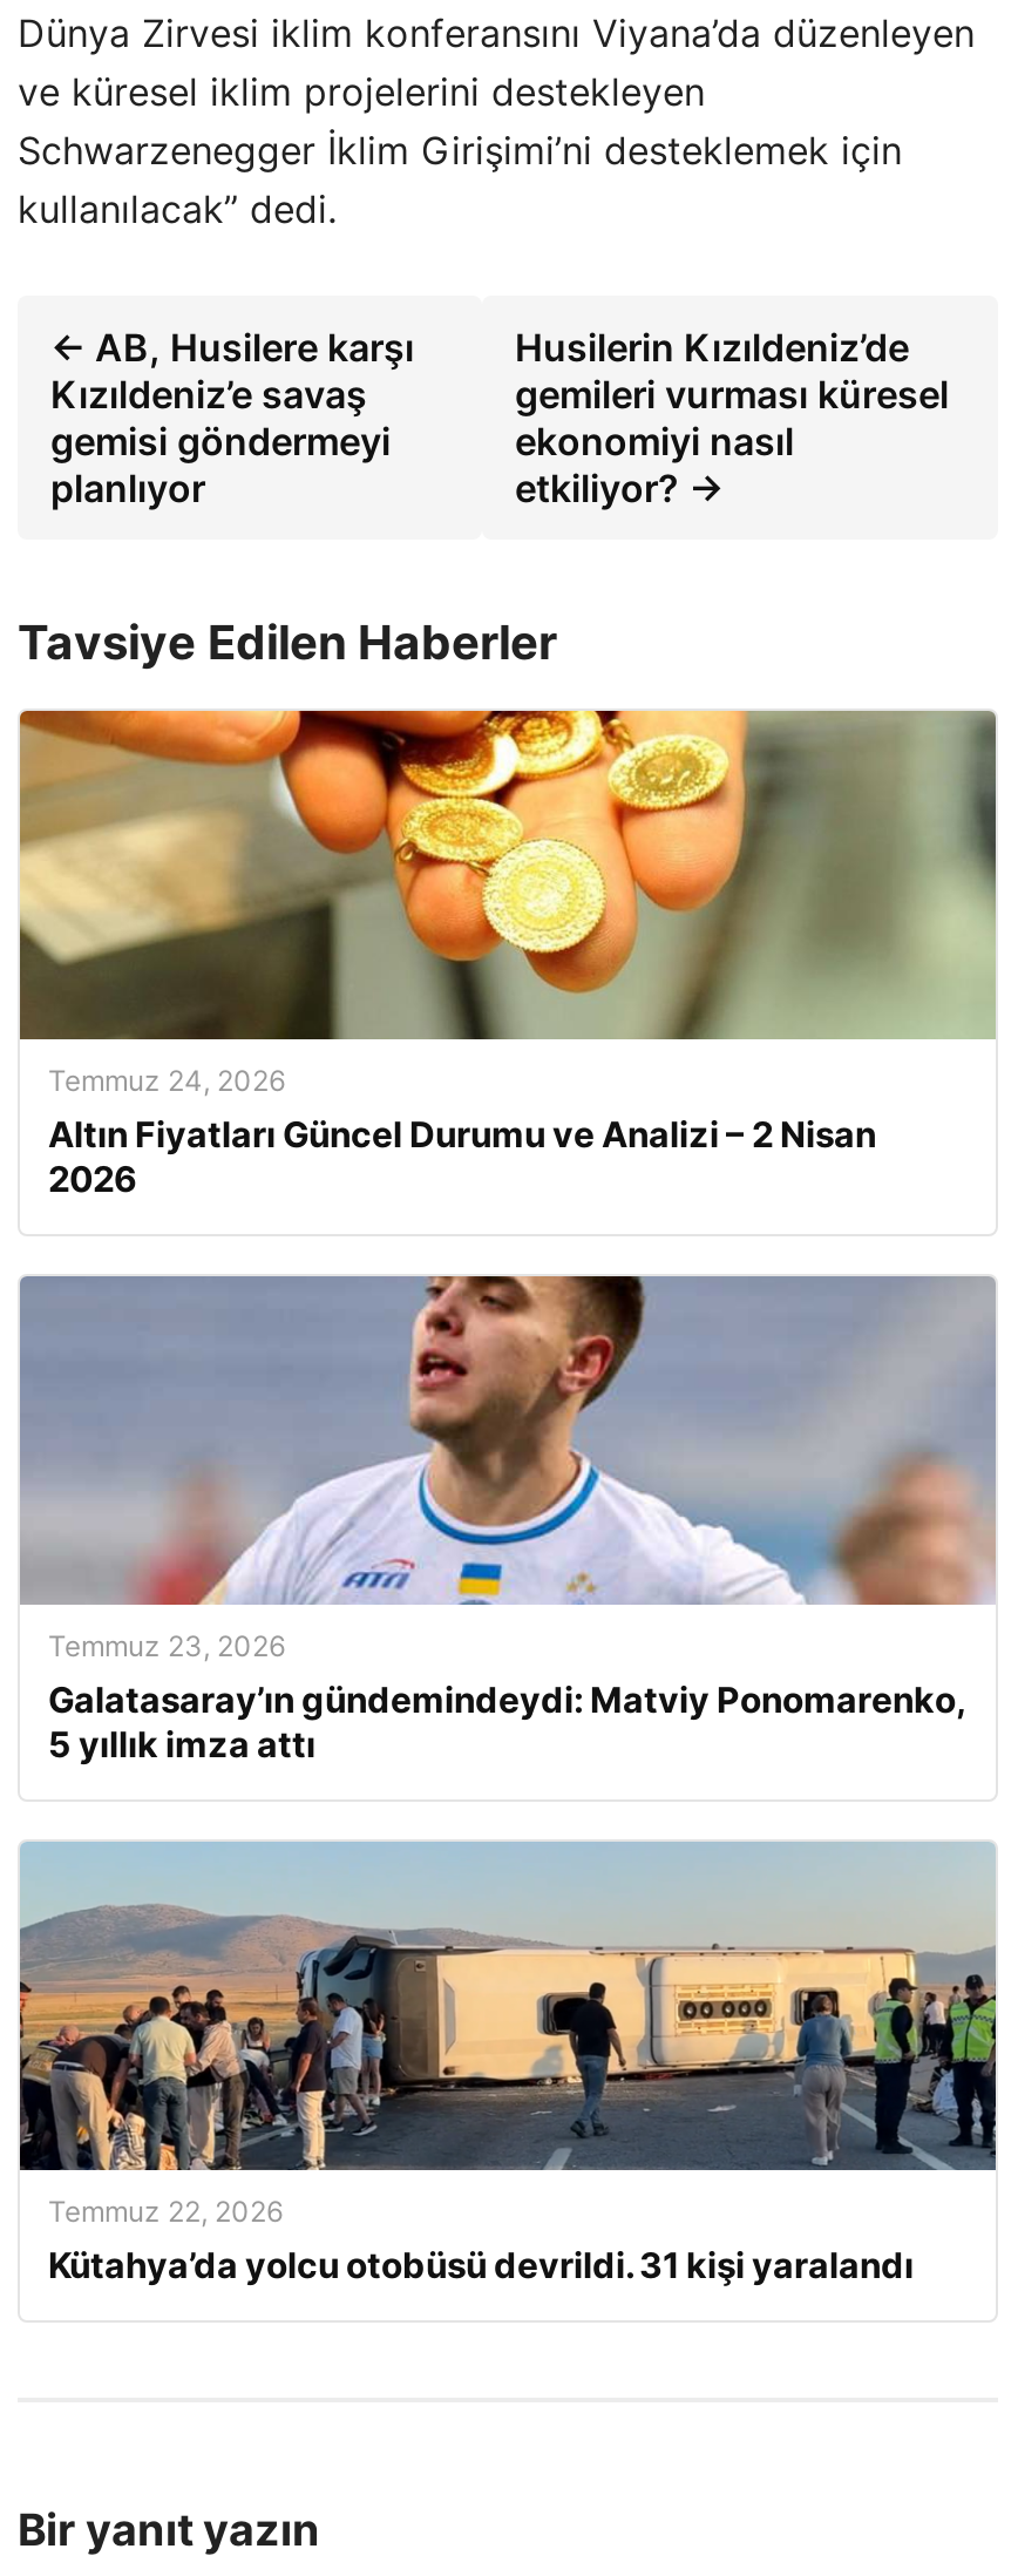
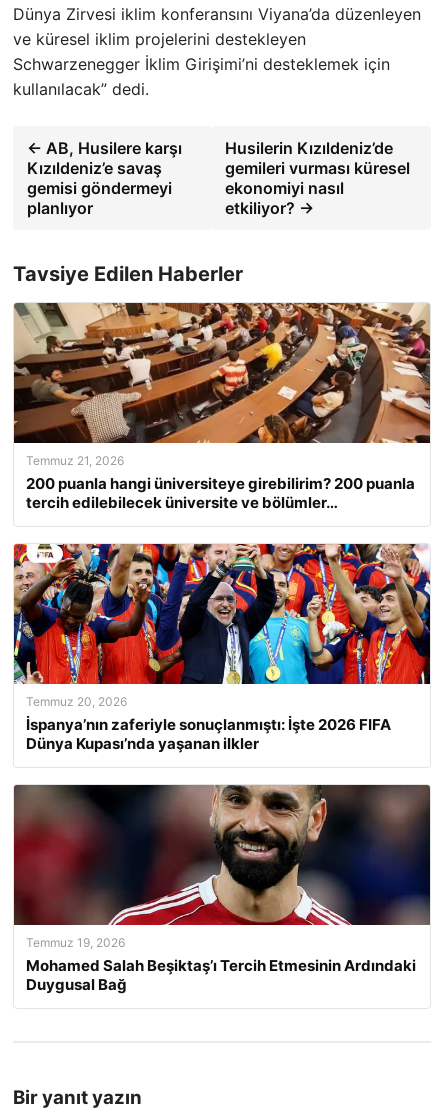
- [image]
- Temmuz 24, 2026
- Altın Fiyatları Güncel Durumu ve Analizi – 2 Nisan
- 2026
+ [image]
+ Temmuz 21, 2026
+ 200 puanla hangi üniversiteye girebilirim? 200 puanla
+ tercih edilebilecek üniversite ve bölümler…

- [image]
- Temmuz 23, 2026
- Galatasaray’ın gündemindeydi: Matviy Ponomarenko,
- 5 yıllık imza attı
+ [image]
+ Temmuz 20, 2026
+ İspanya’nın zaferiyle sonuçlanmıştı: İşte 2026 FIFA
+ Dünya Kupası’nda yaşanan ilkler

- [image]
- Temmuz 22, 2026
- Kütahya’da yolcu otobüsü devrildi. 31 kişi yaralandı
+ [image]
+ Temmuz 19, 2026
+ Mohamed Salah Beşiktaş’ı Tercih Etmesinin Ardındaki
+ Duygusal Bağ
